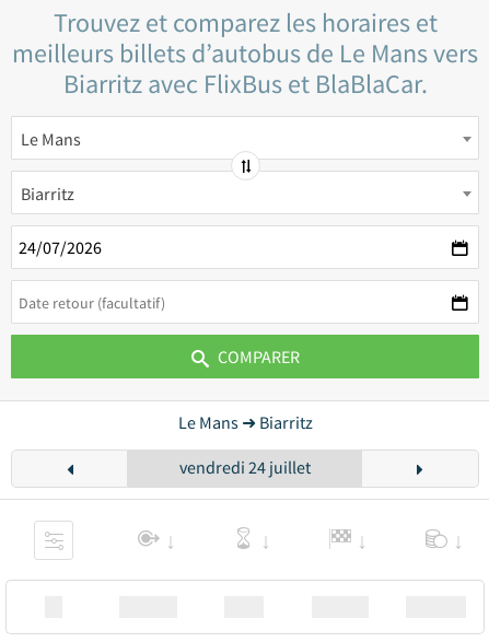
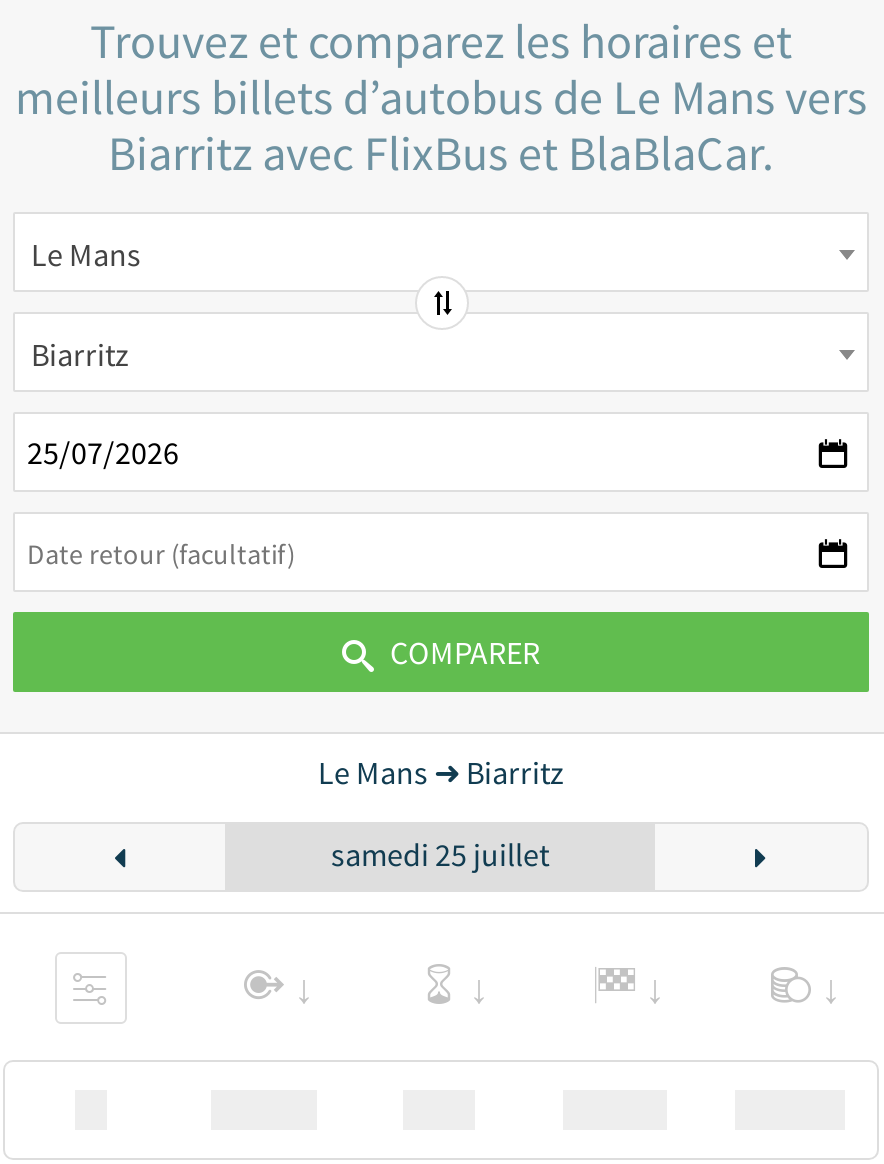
- vendredi 24 juillet
+ samedi 25 juillet
